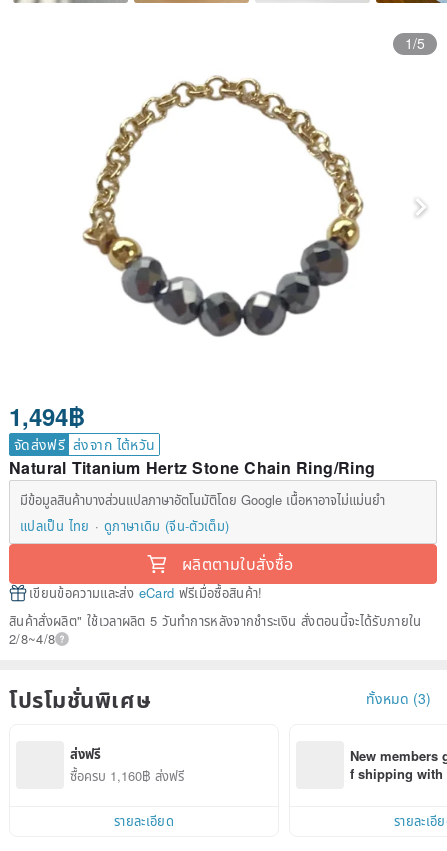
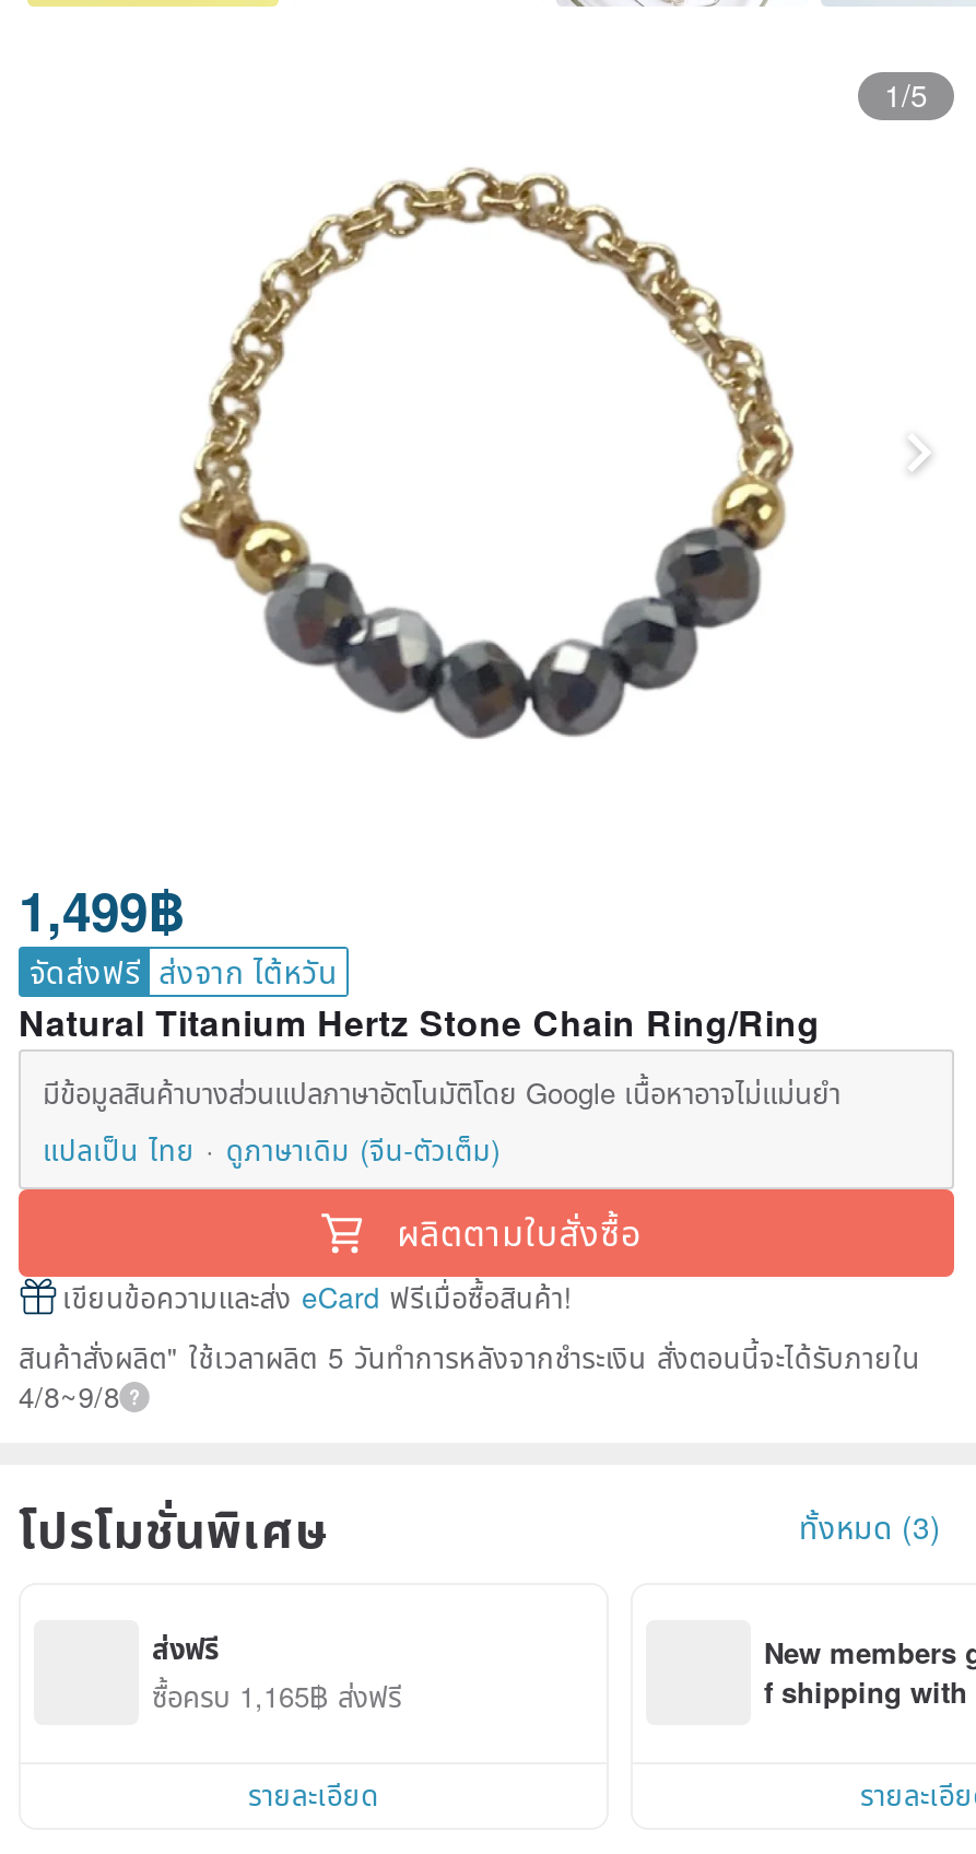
- 1,494฿
+ 1,499฿

- 2/8~4/8
+ 4/8~9/8

- ซื้อครบ 1,160฿ ส่งฟรี
+ ซื้อครบ 1,165฿ ส่งฟรี
